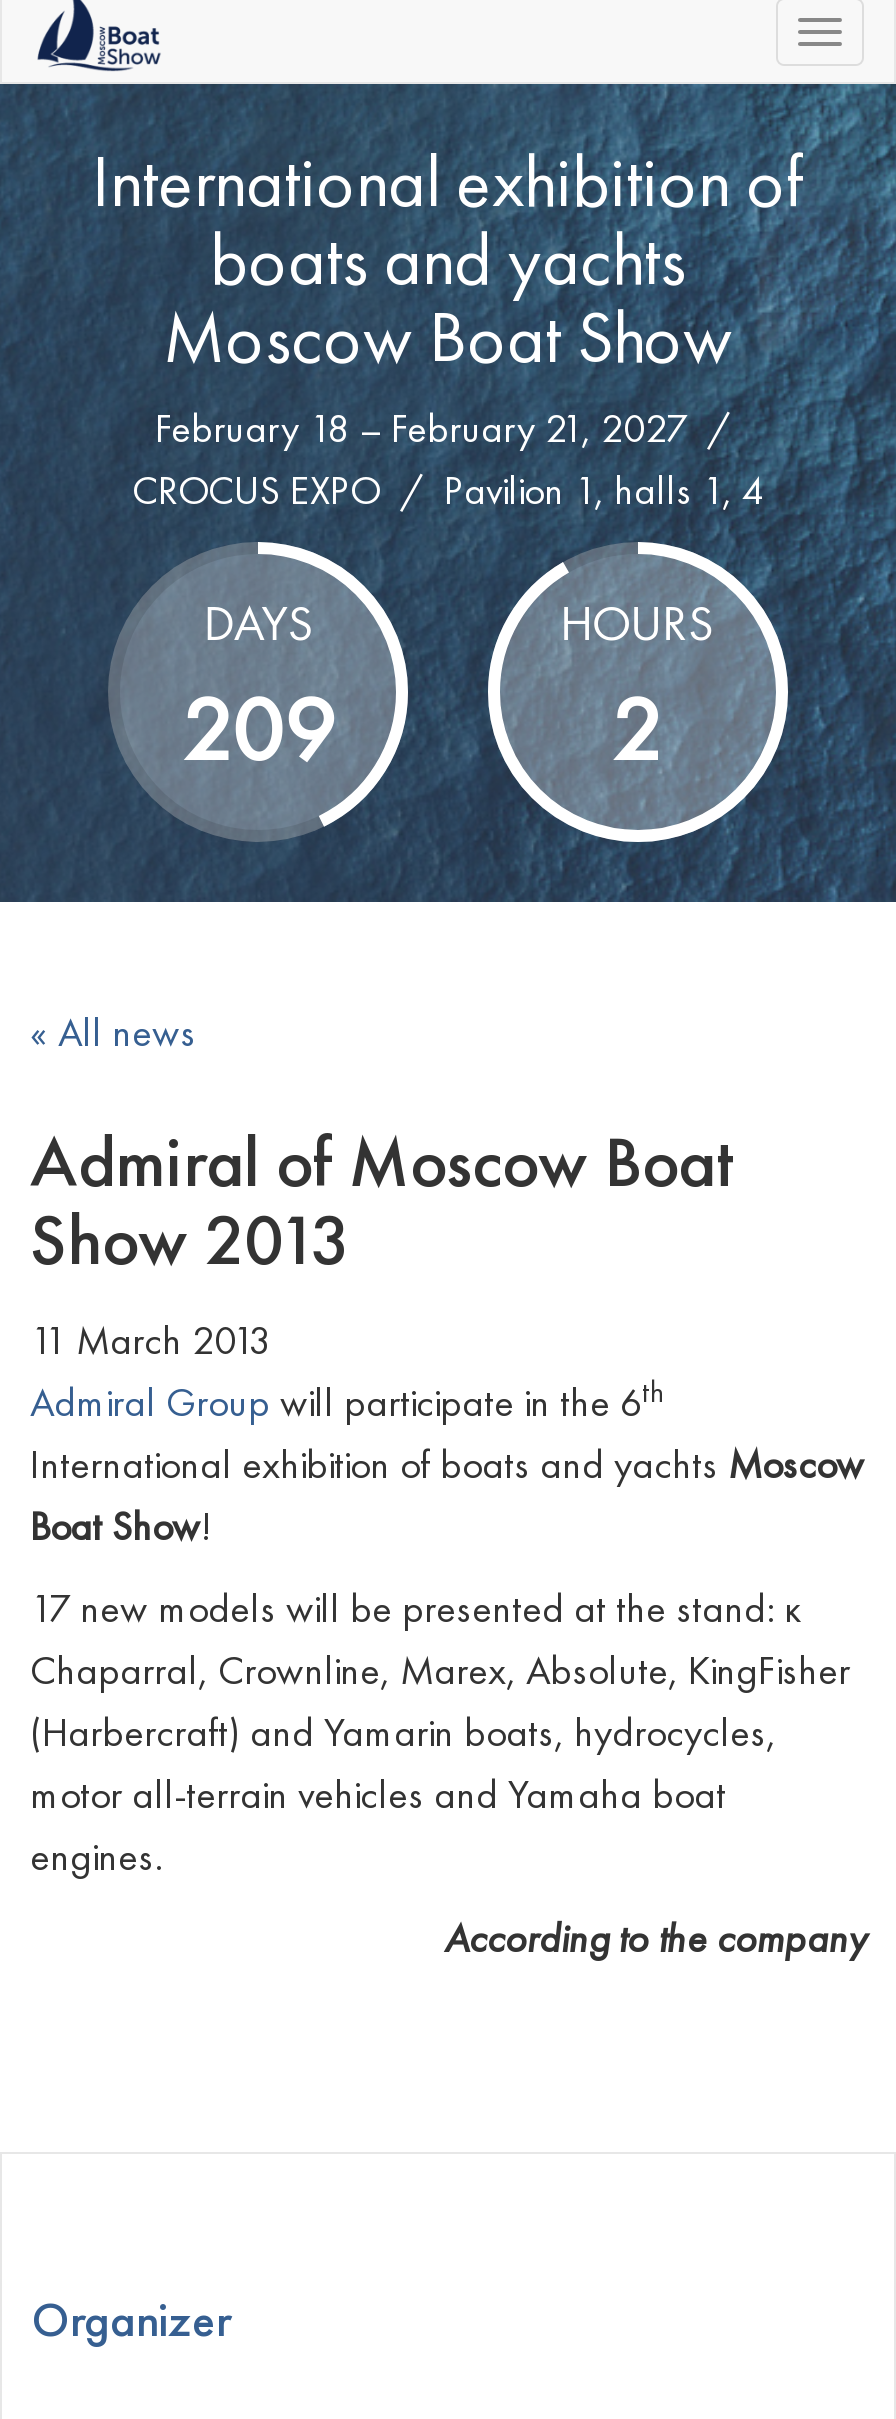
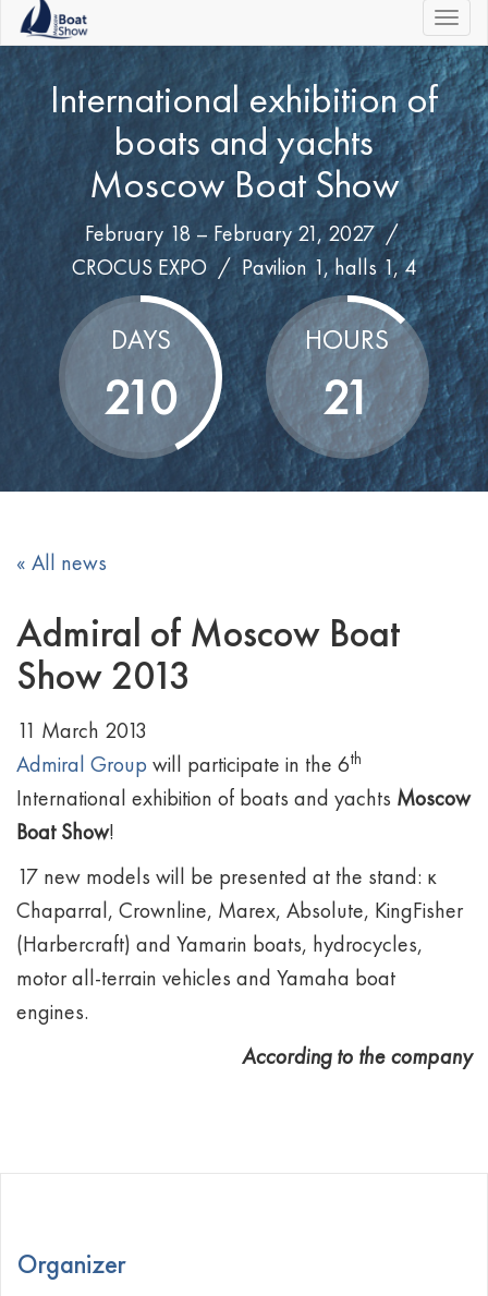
- 209
+ 210

- 2
+ 21
